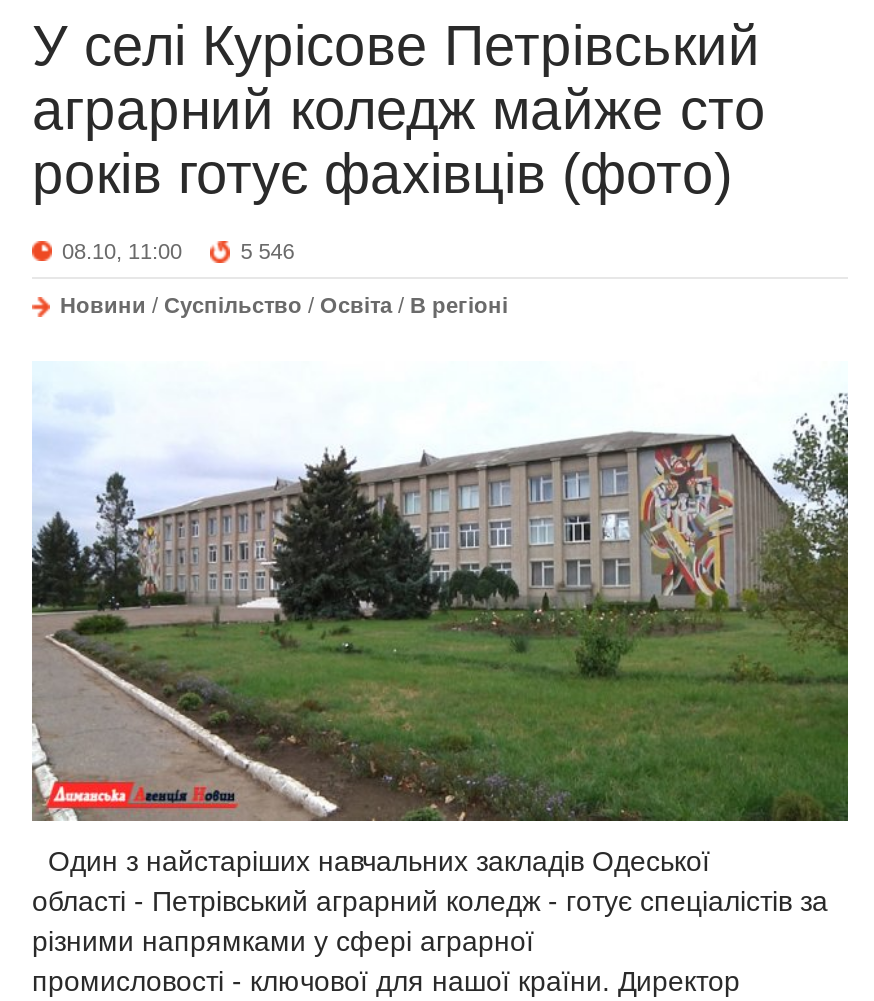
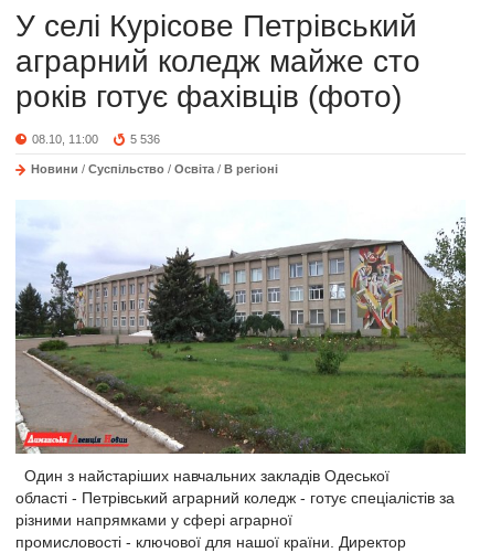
- 5 546
+ 5 536
